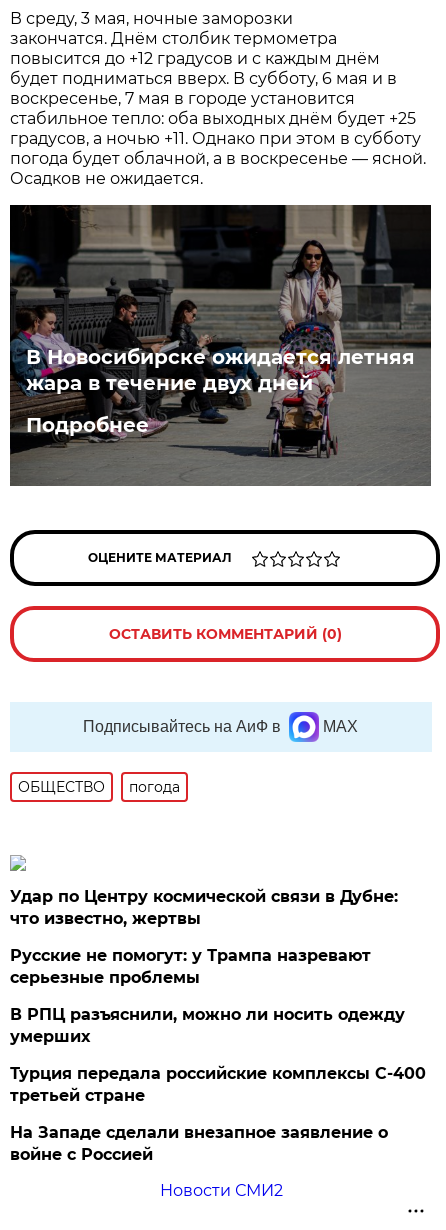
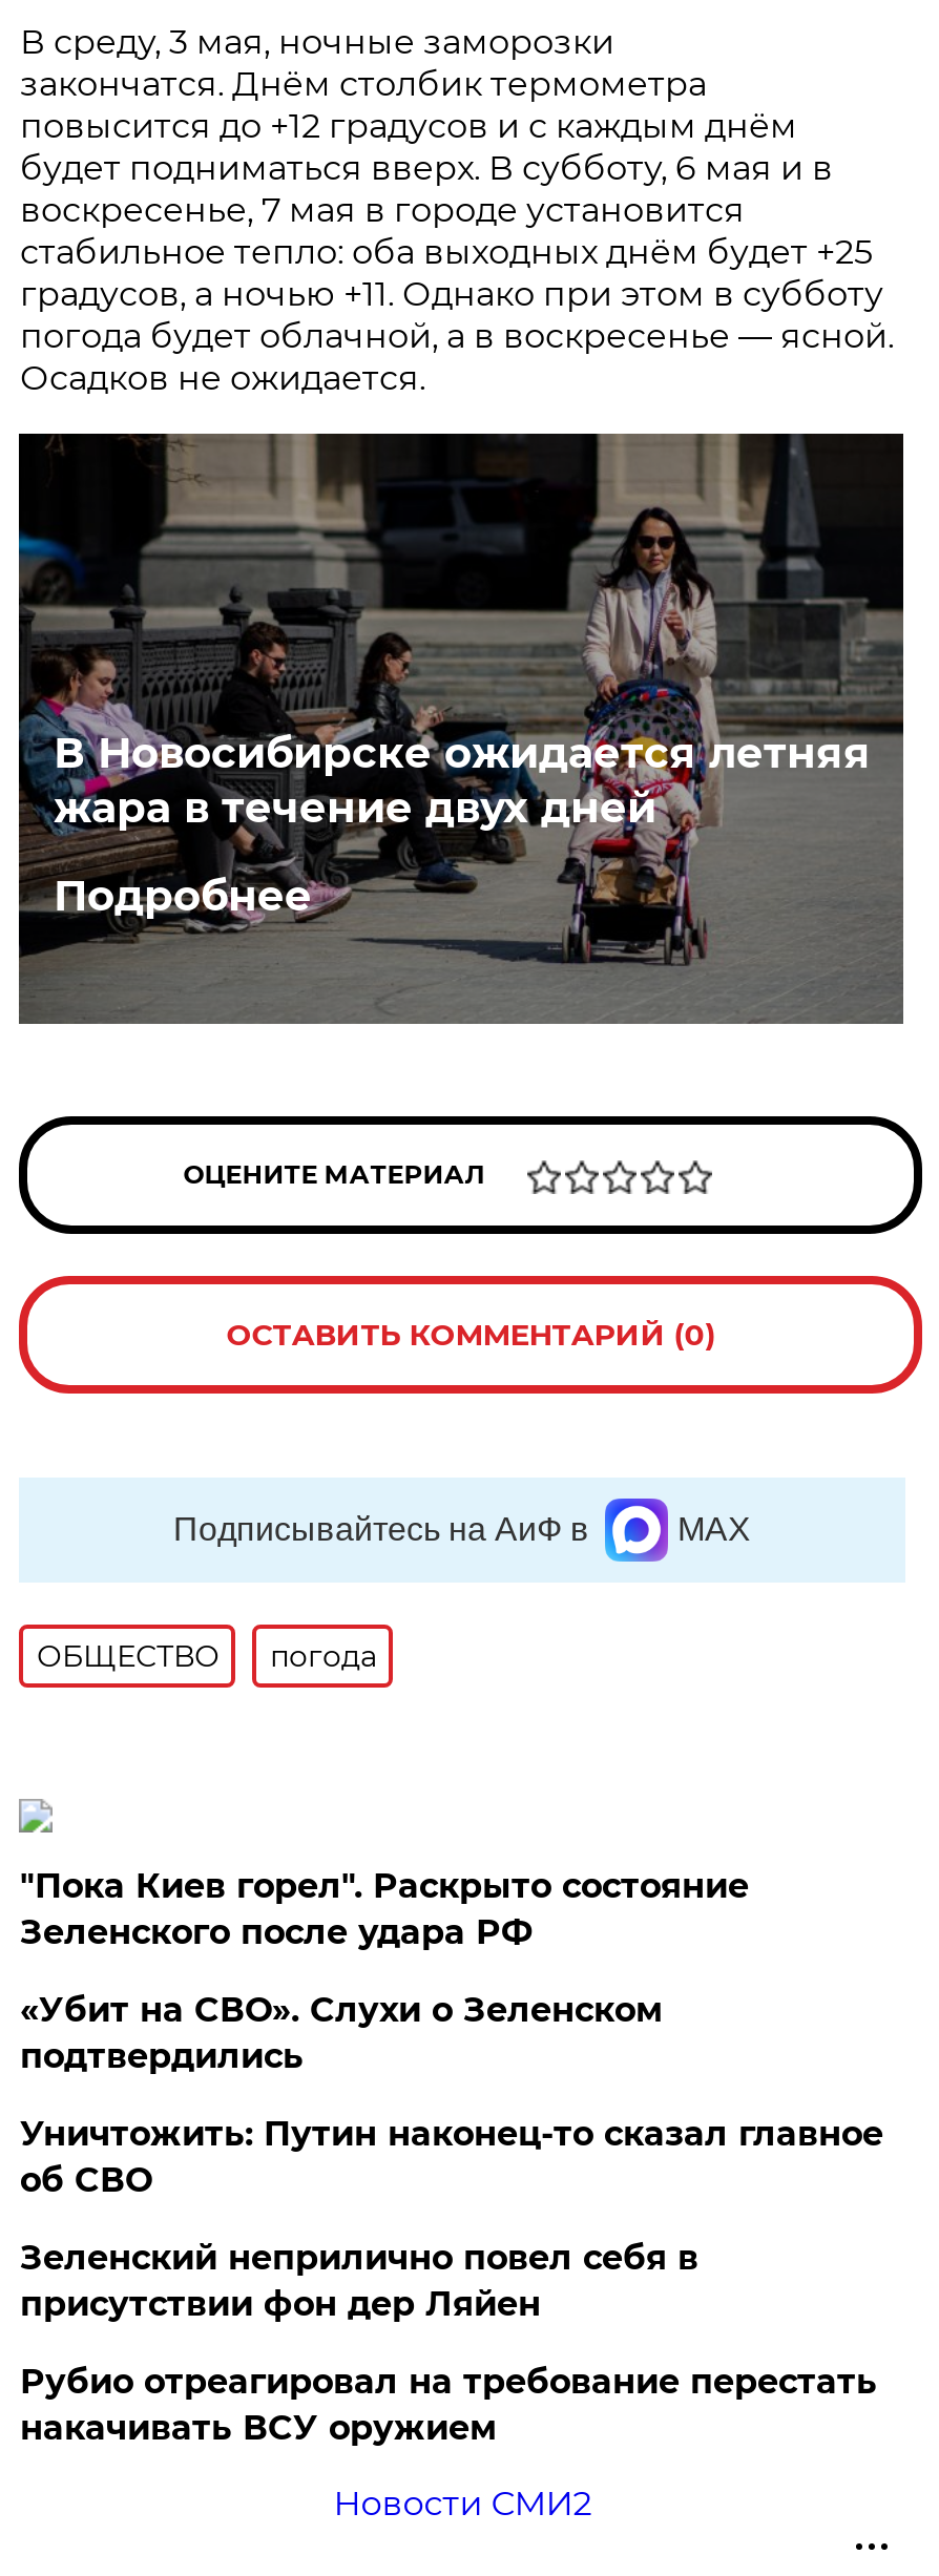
- Удар по Центру космической связи в Дубне:
- что известно, жертвы
+ "Пока Киев горел". Раскрыто состояние
+ Зеленского после удара РФ

- Русские не помогут: у Трампа назревают
- серьезные проблемы
+ «Убит на СВО». Слухи о Зеленском
+ подтвердились

- В РПЦ разъяснили, можно ли носить одежду
- умерших
+ Уничтожить: Путин наконец-то сказал главное
+ об СВО

- Турция передала российские комплексы С-400
- третьей стране
+ Зеленский неприлично повел cебя в
+ присутствии фон дер Ляйен

- На Западе сделали внезапное заявление о
- войне с Россией
+ Рубио отреагировал на требование перестать
+ накачивать ВСУ оружием
